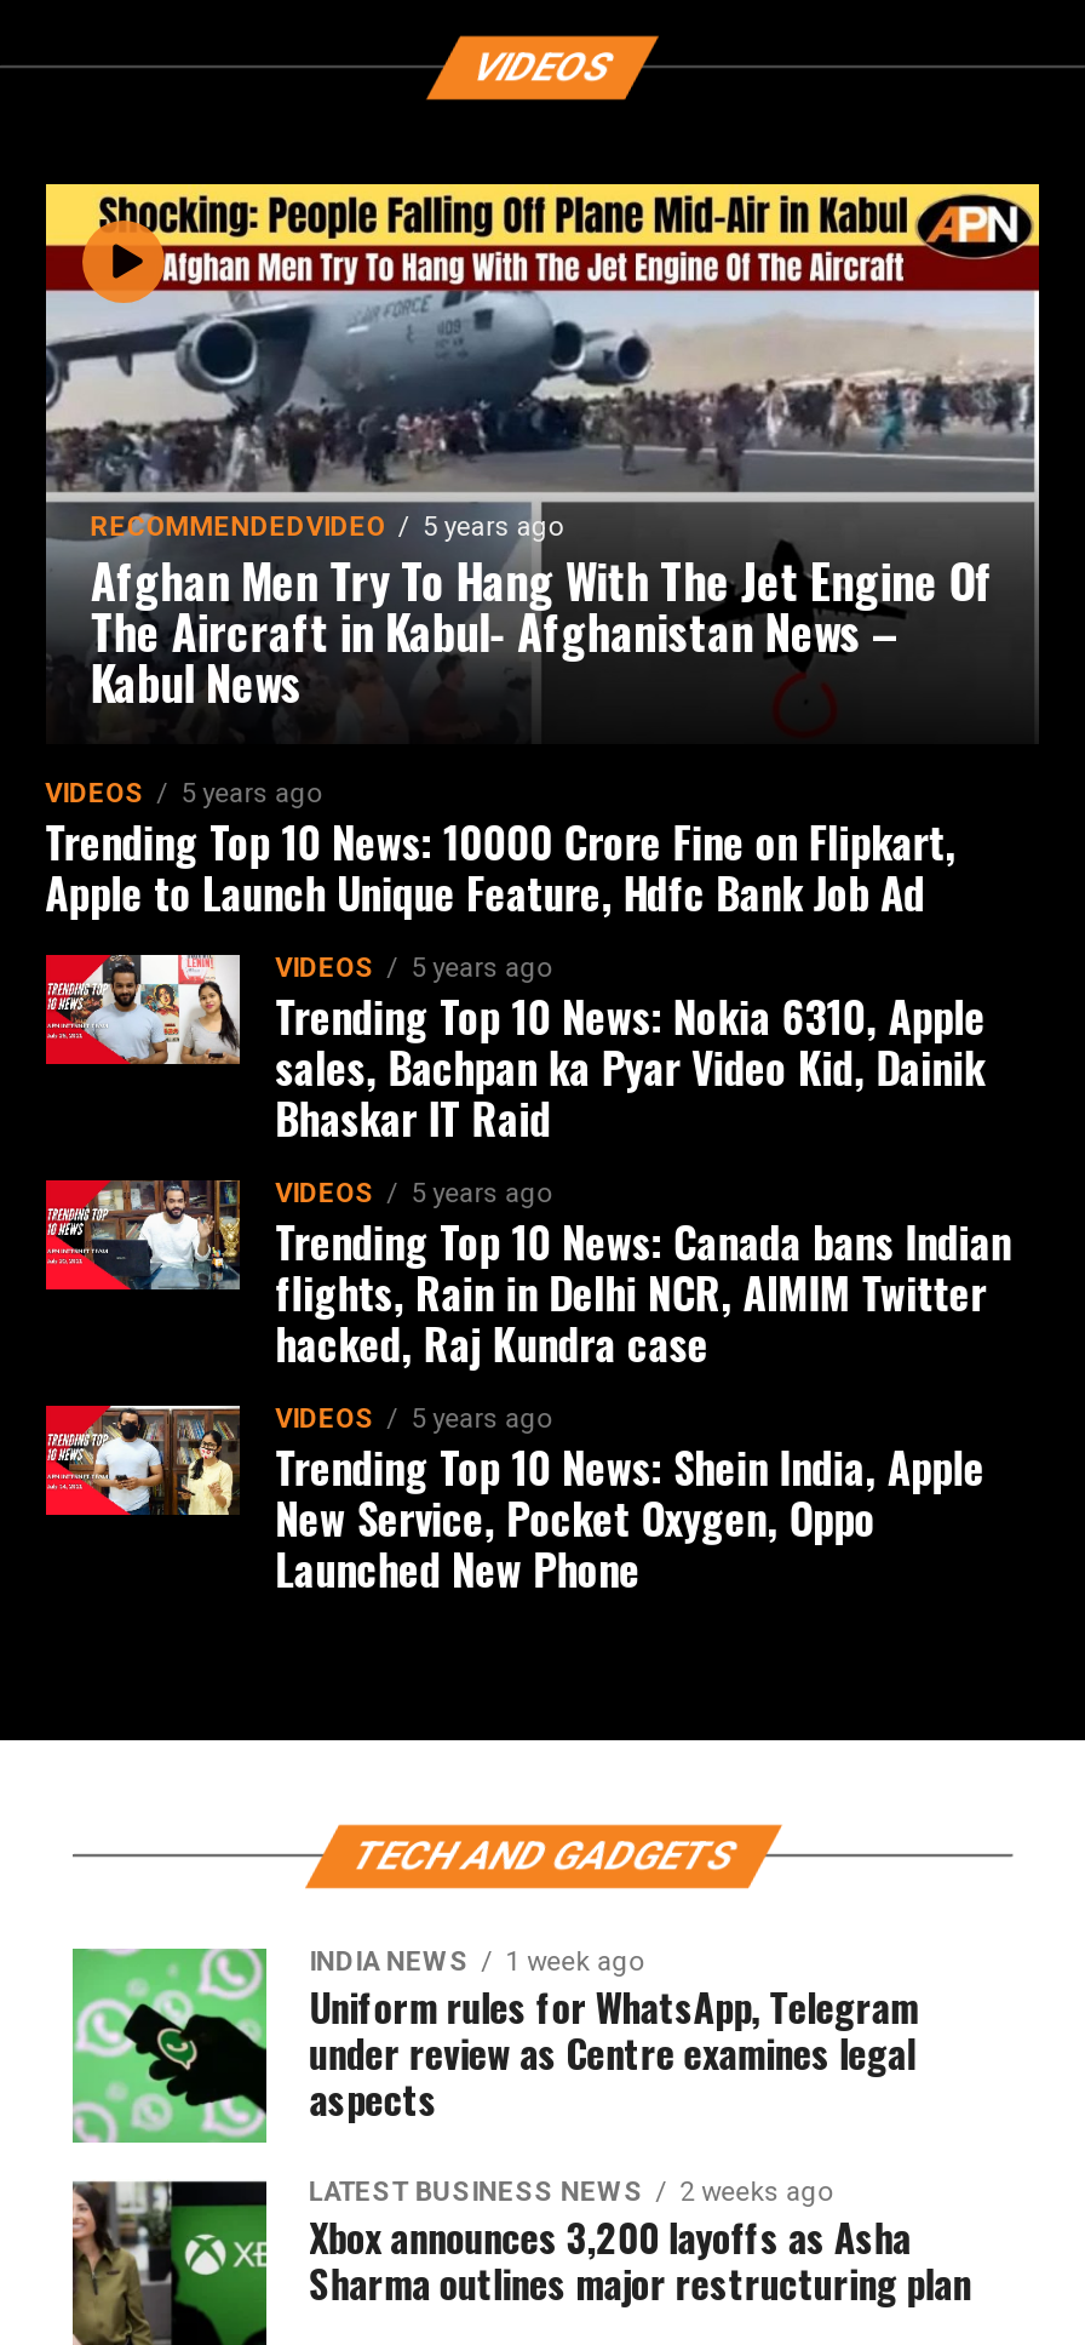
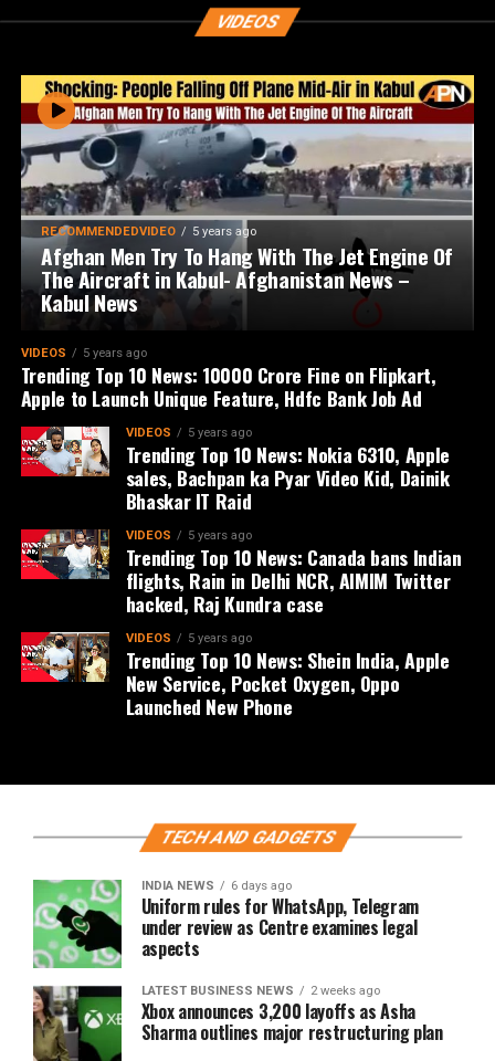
- INDIA NEWS 1 week ago
+ INDIA NEWS 6 days ago
